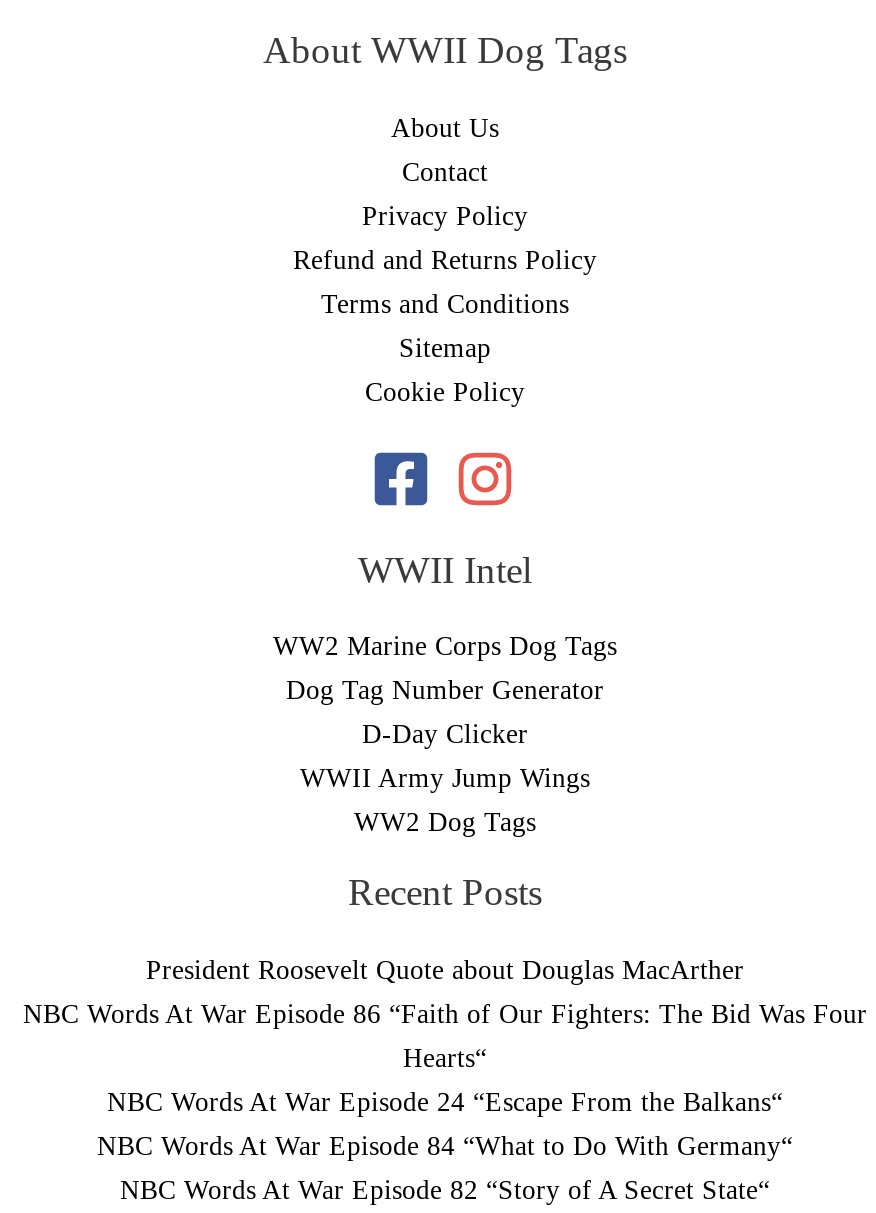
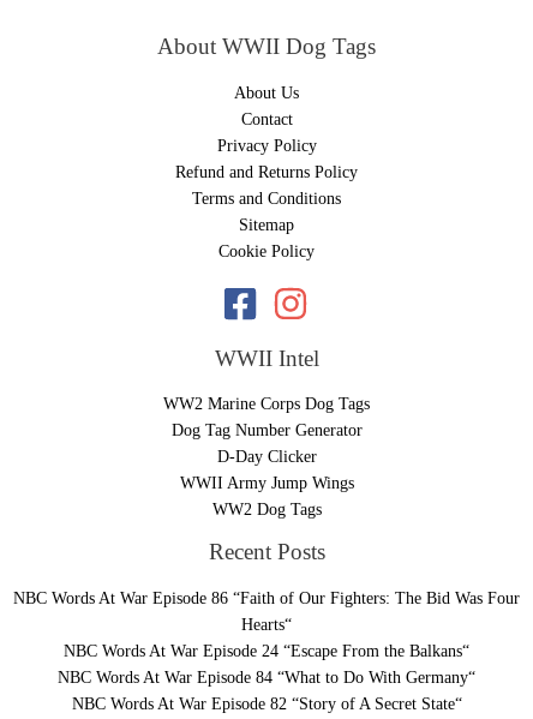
- President Roosevelt Quote about Douglas MacArther
